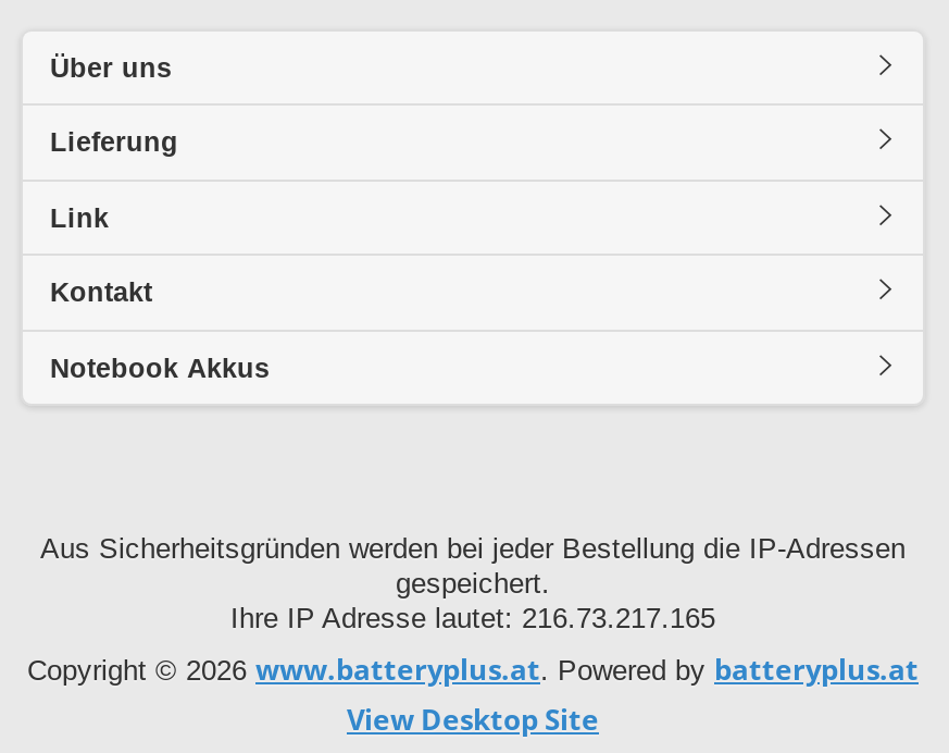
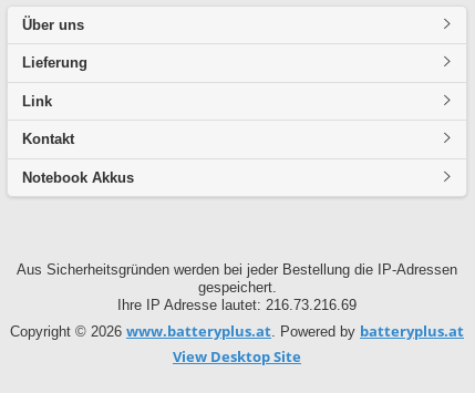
- Ihre IP Adresse lautet: 216.73.217.165
+ Ihre IP Adresse lautet: 216.73.216.69
